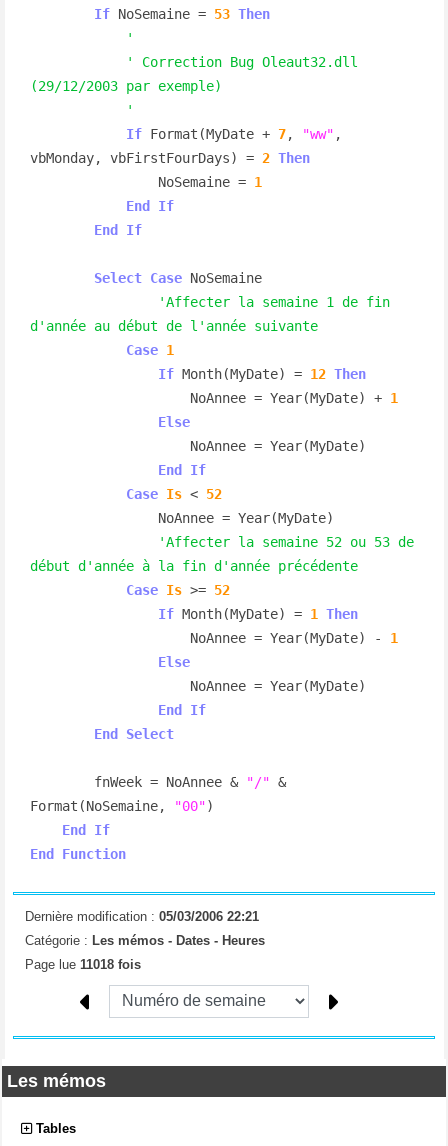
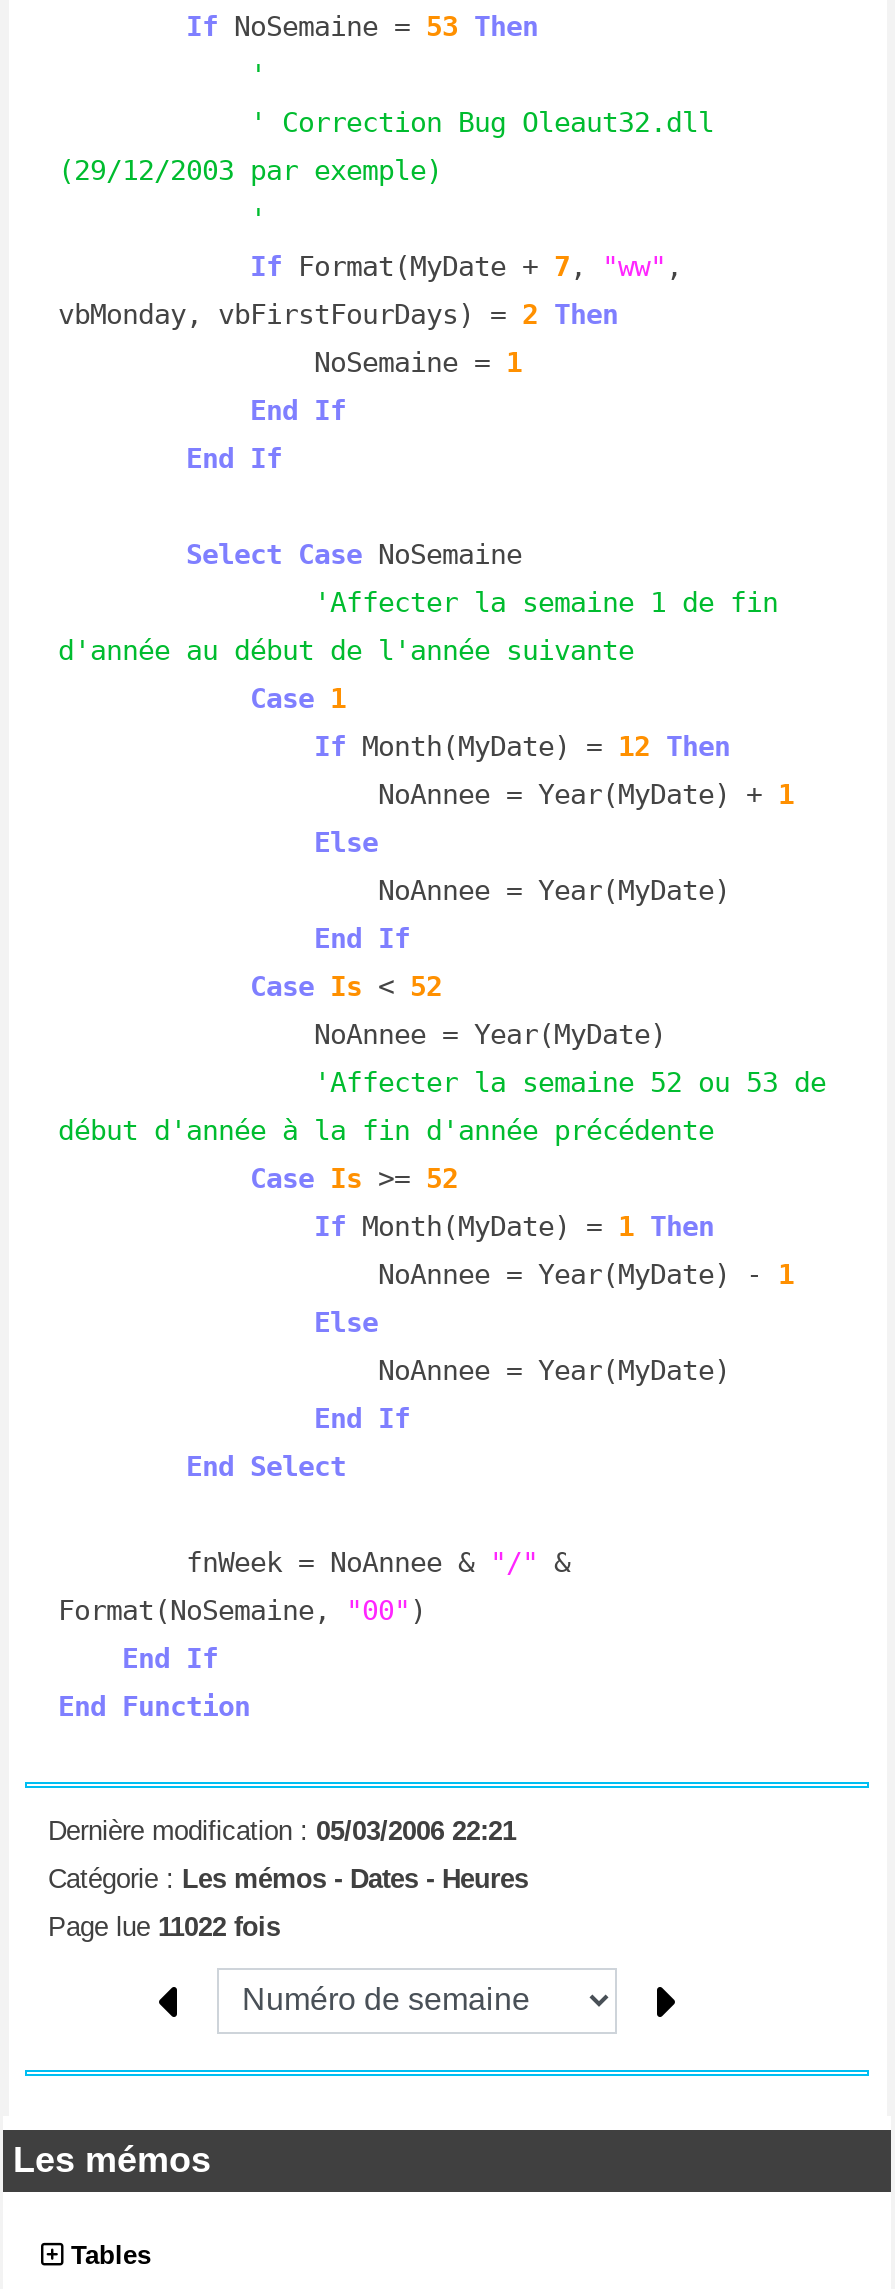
- Page lue 11018 fois
+ Page lue 11022 fois
